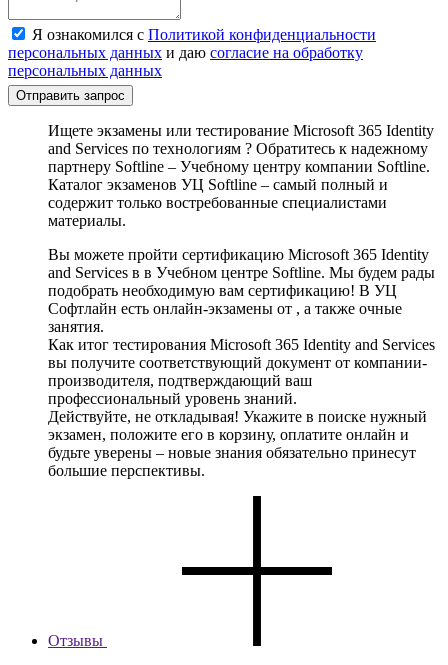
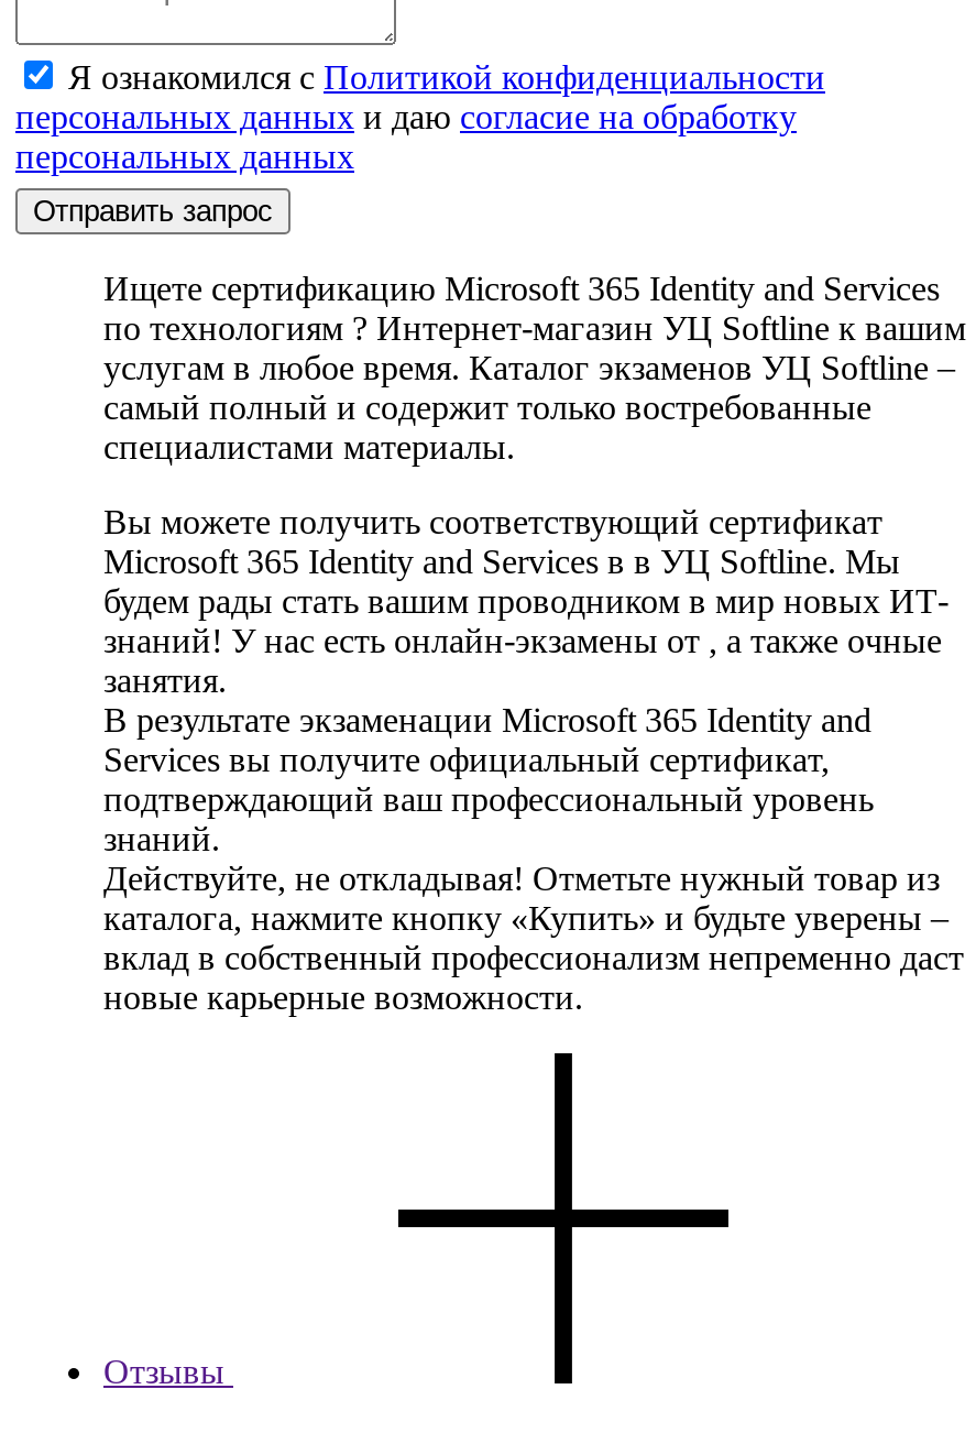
- Ищете экзамены или тестирование Microsoft 365 Identity
- and Services по технологиям ? Обратитесь к надежному
- партнеру Softline – Учебному центру компании Softline.
- Каталог экзаменов УЦ Softline – самый полный и
- содержит только востребованные специалистами
- материалы.
+ Ищете сертификацию Microsoft 365 Identity and Services
+ по технологиям ? Интернет-магазин УЦ Softline к вашим
+ услугам в любое время. Каталог экзаменов УЦ Softline –
+ самый полный и содержит только востребованные
+ специалистами материалы.

- Вы можете пройти сертификацию Microsoft 365 Identity
- and Services в в Учебном центре Softline. Мы будем рады
- подобрать необходимую вам сертификацию! В УЦ
- Софтлайн есть онлайн-экзамены от , а также очные
+ Вы можете получить соответствующий сертификат
+ Microsoft 365 Identity and Services в в УЦ Softline. Мы
+ будем рады стать вашим проводником в мир новых ИТ-
+ знаний! У нас есть онлайн-экзамены от , а также очные

- Как итог тестирования Microsoft 365 Identity and Services
- вы получите соответствующий документ от компании-
- производителя, подтверждающий ваш
- профессиональный уровень знаний.
- Действуйте, не откладывая! Укажите в поиске нужный
- экзамен, положите его в корзину, оплатите онлайн и
- будьте уверены – новые знания обязательно принесут
- большие перспективы.
+ В результате экзаменации Microsoft 365 Identity and
+ Services вы получите официальный сертификат,
+ подтверждающий ваш профессиональный уровень
+ знаний.
+ Действуйте, не откладывая! Отметьте нужный товар из
+ каталога, нажмите кнопку «Купить» и будьте уверены –
+ вклад в собственный профессионализм непременно даст
+ новые карьерные возможности.
